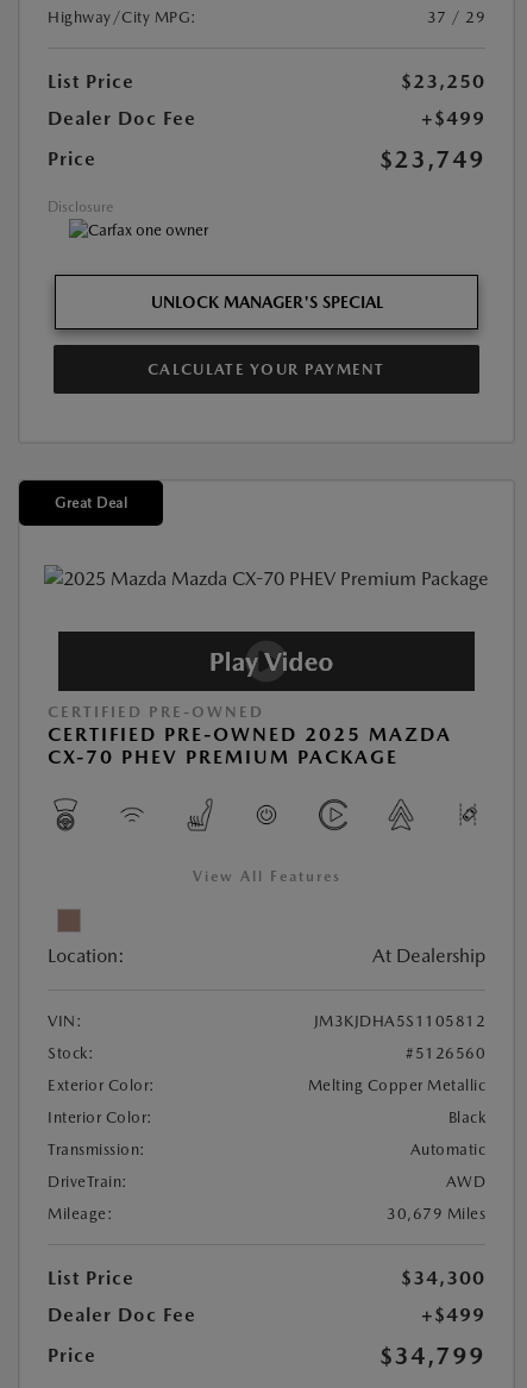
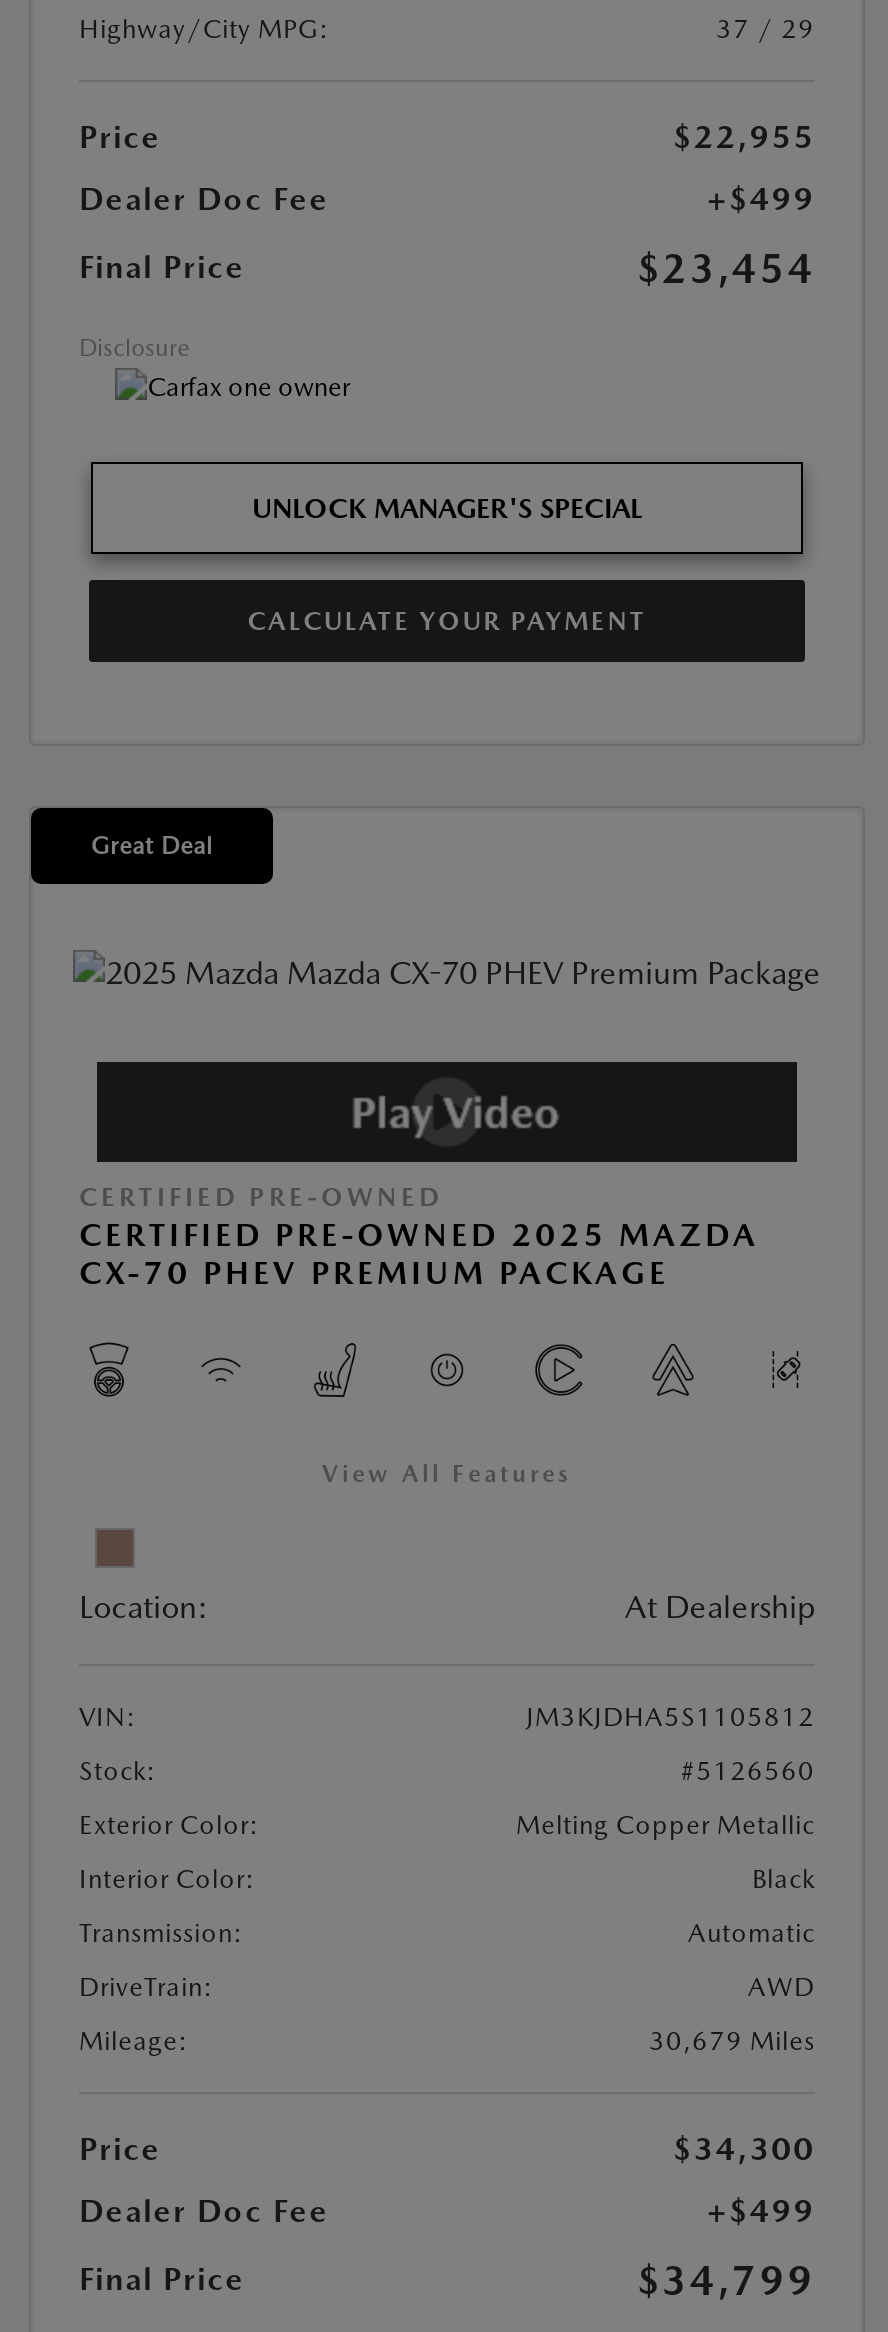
- List Price
- $23,250
+ Price
+ $22,955

- Price
- $23,749
+ Final Price
+ $23,454

- List Price
+ Price

- Price
+ Final Price
